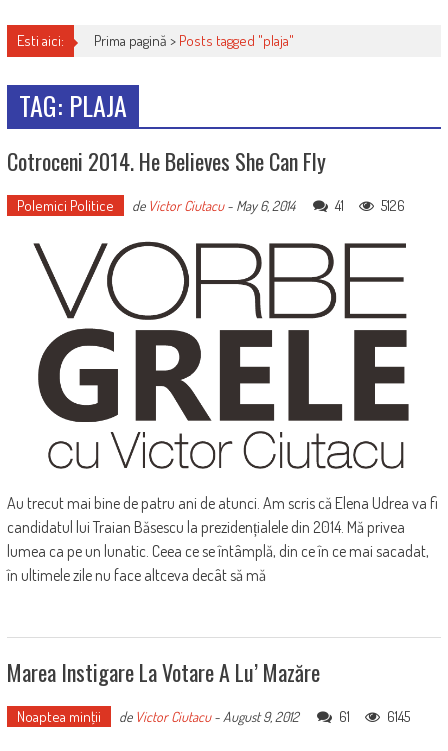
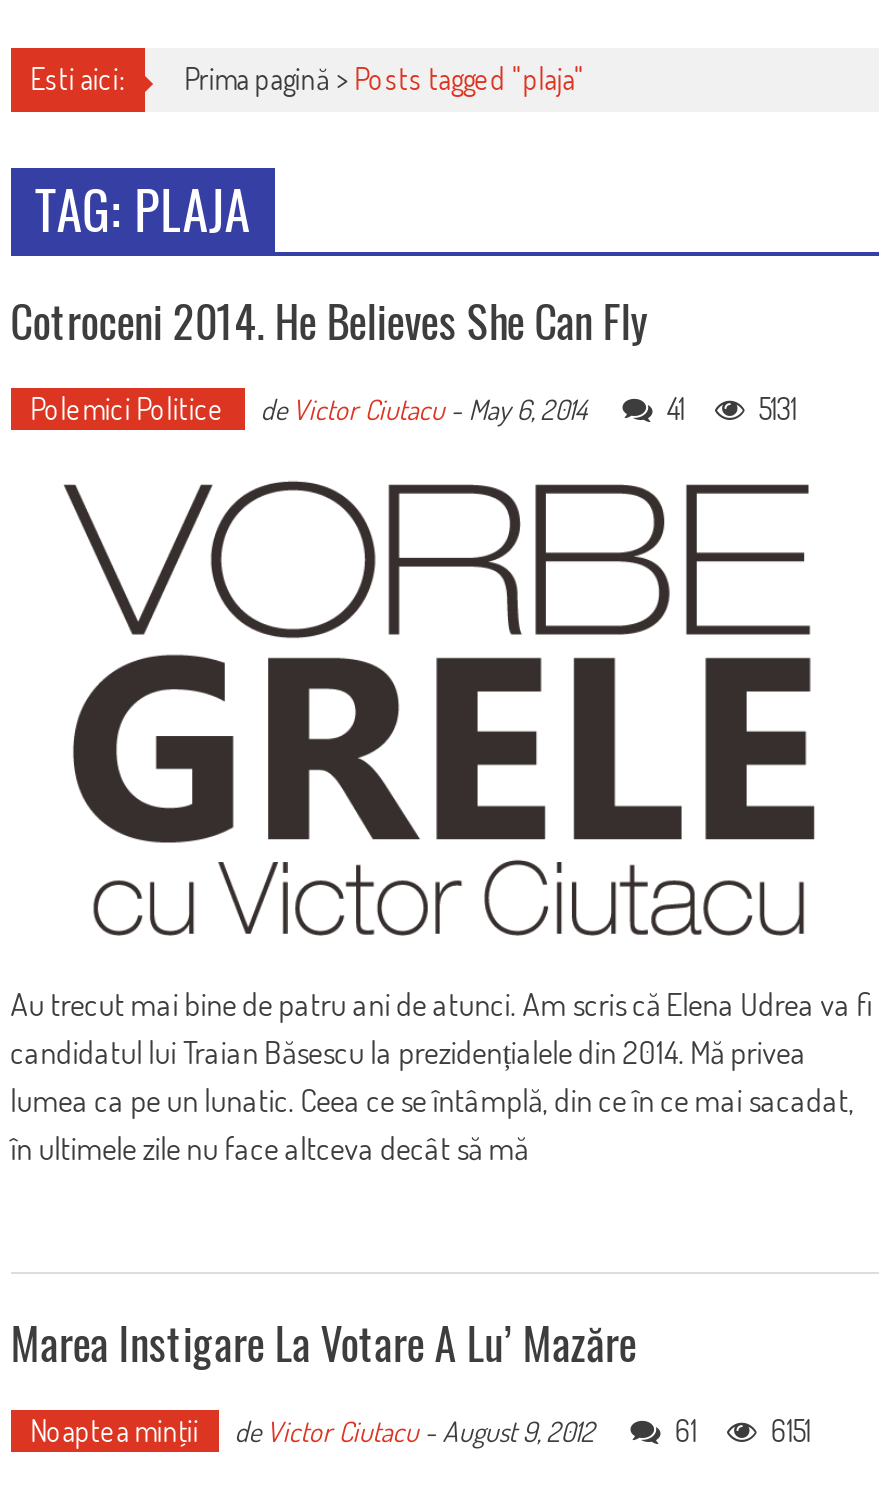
- 5126
+ 5131

- 61 6145
+ 61 6151
